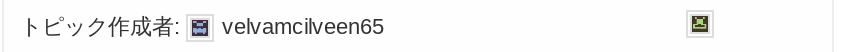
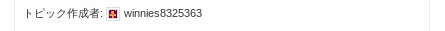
- velvamcilveen65
+ winnies8325363
